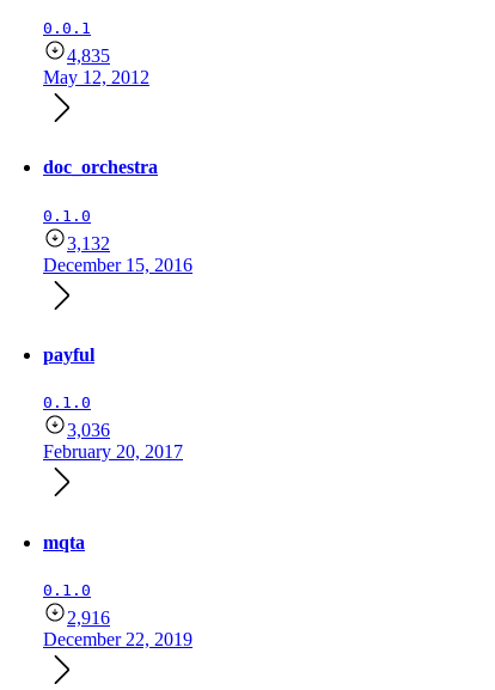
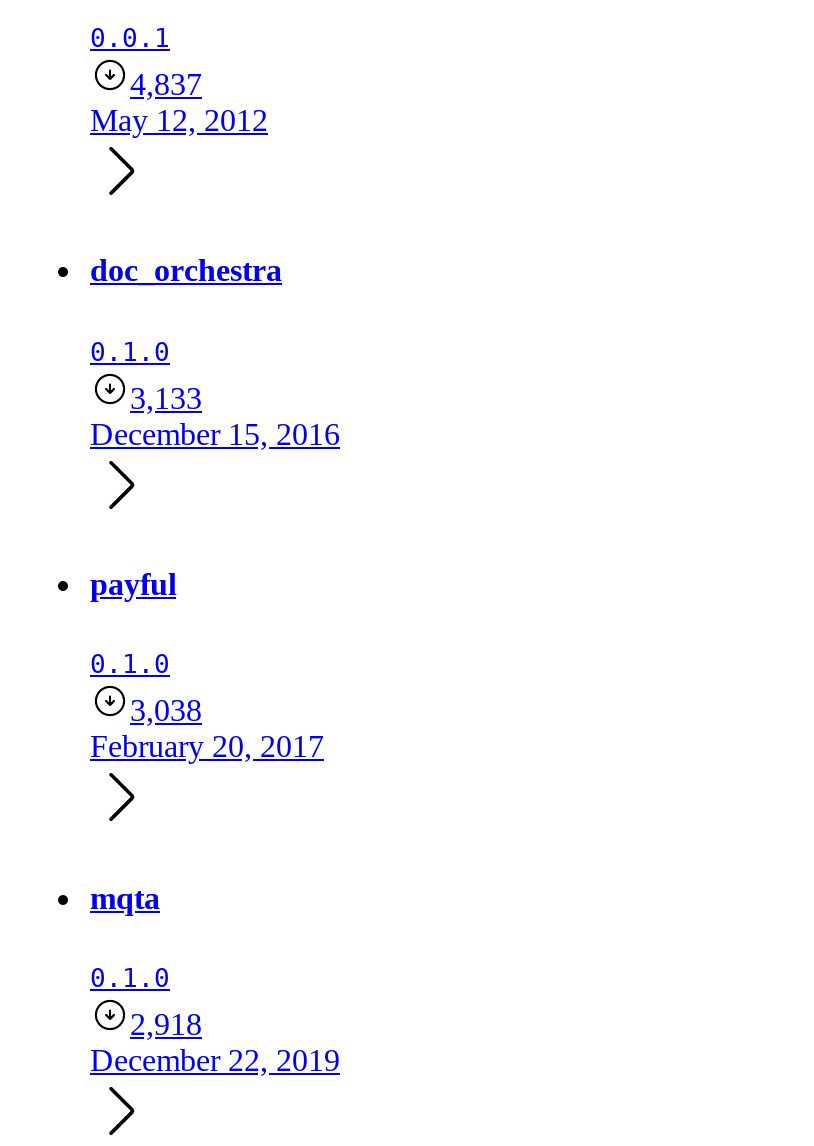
- 4,835
+ 4,837

- 3,132
+ 3,133

- 3,036
+ 3,038

- 2,916
+ 2,918
